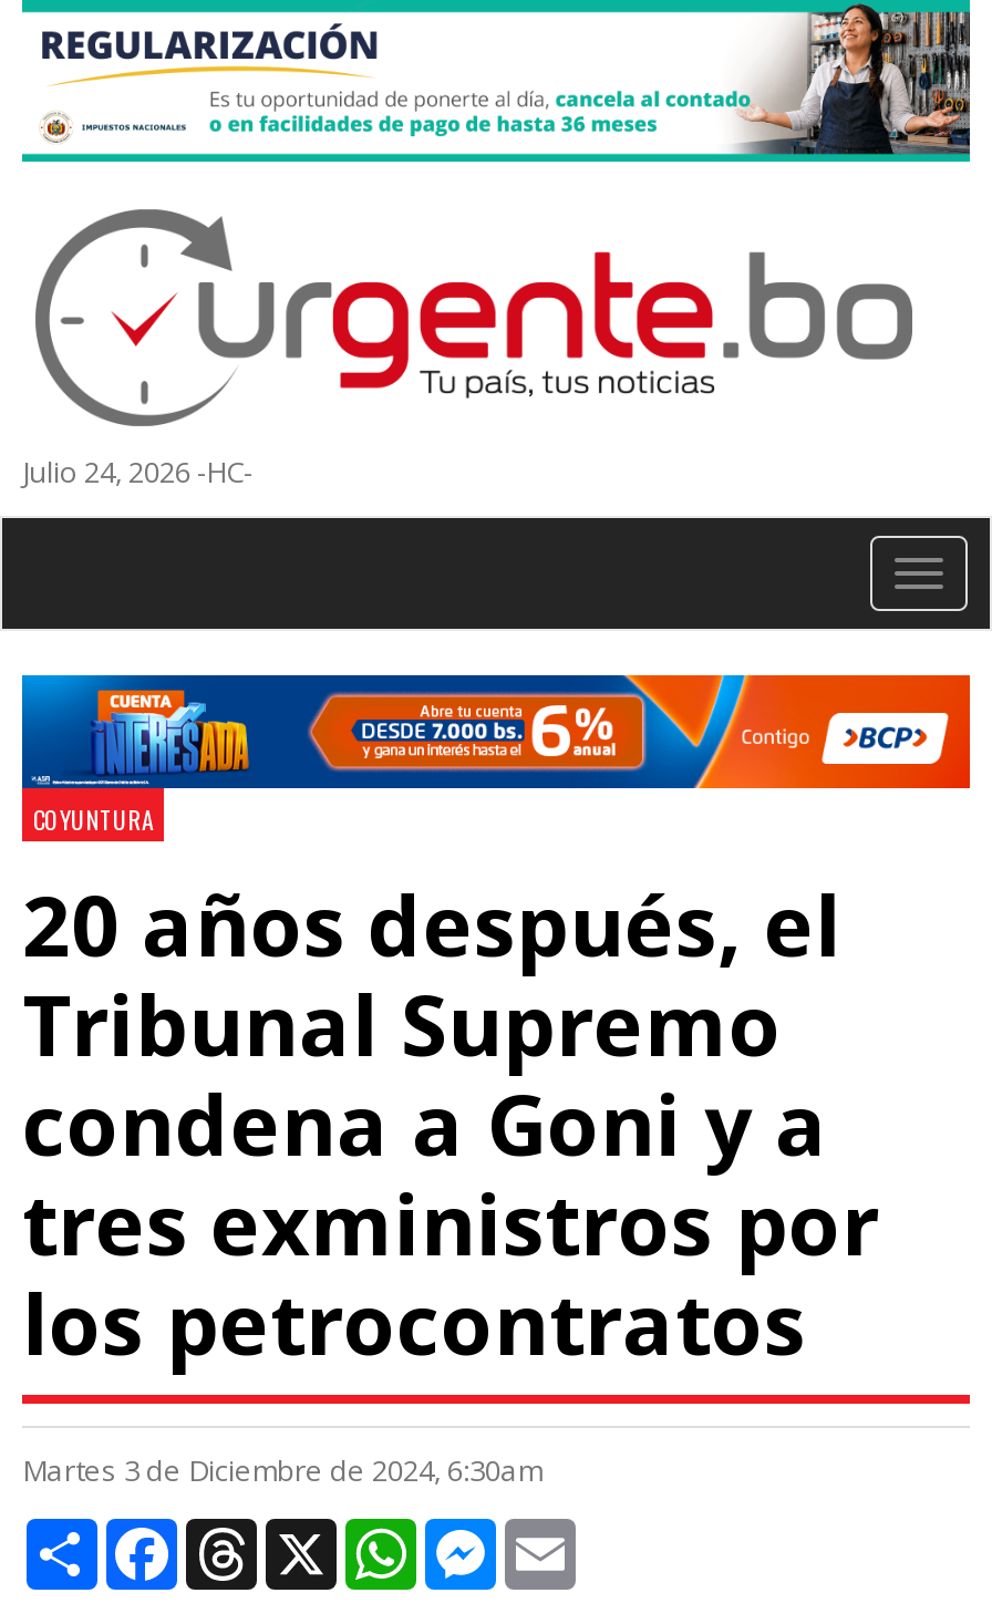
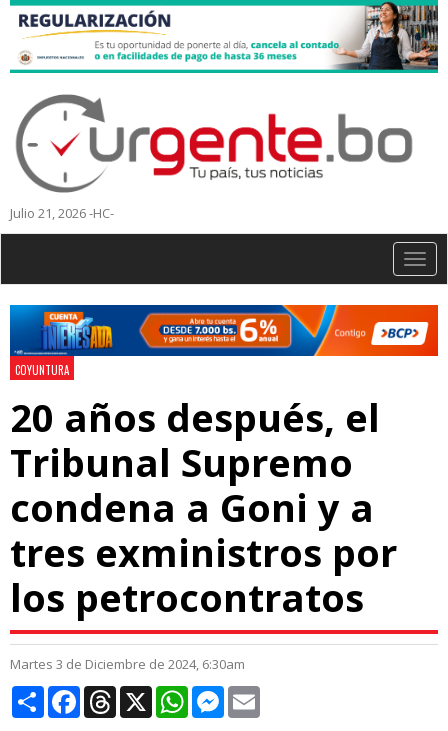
- Julio 24, 2026 -HC-
+ Julio 21, 2026 -HC-
